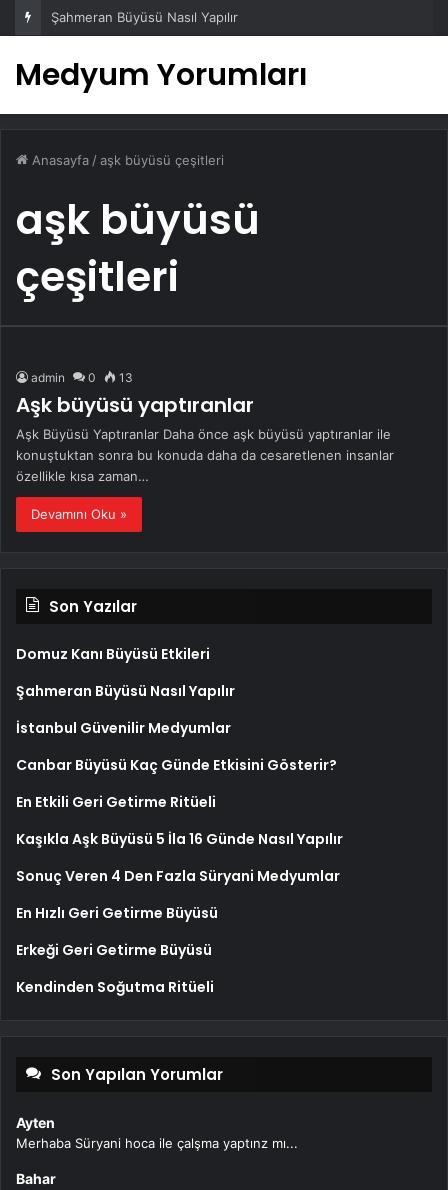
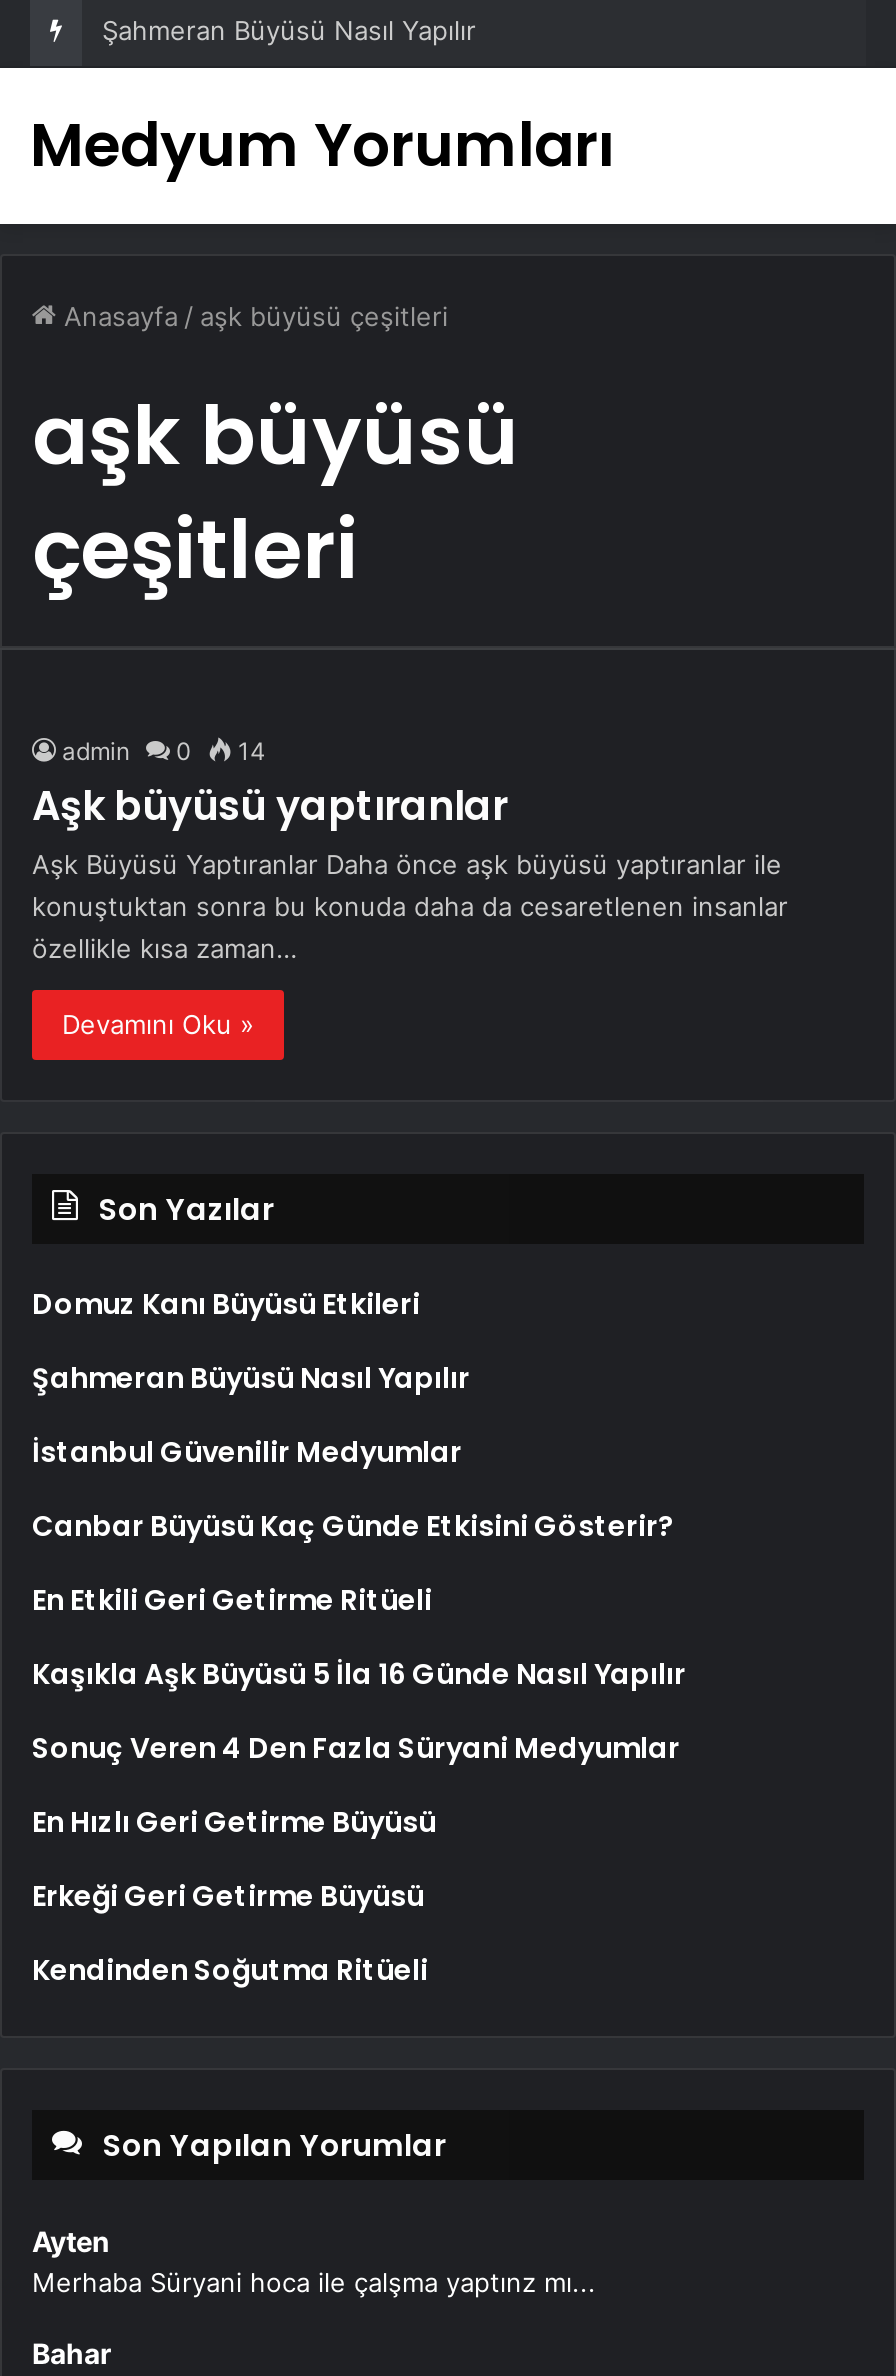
- admin 0 13
+ admin 0 14
